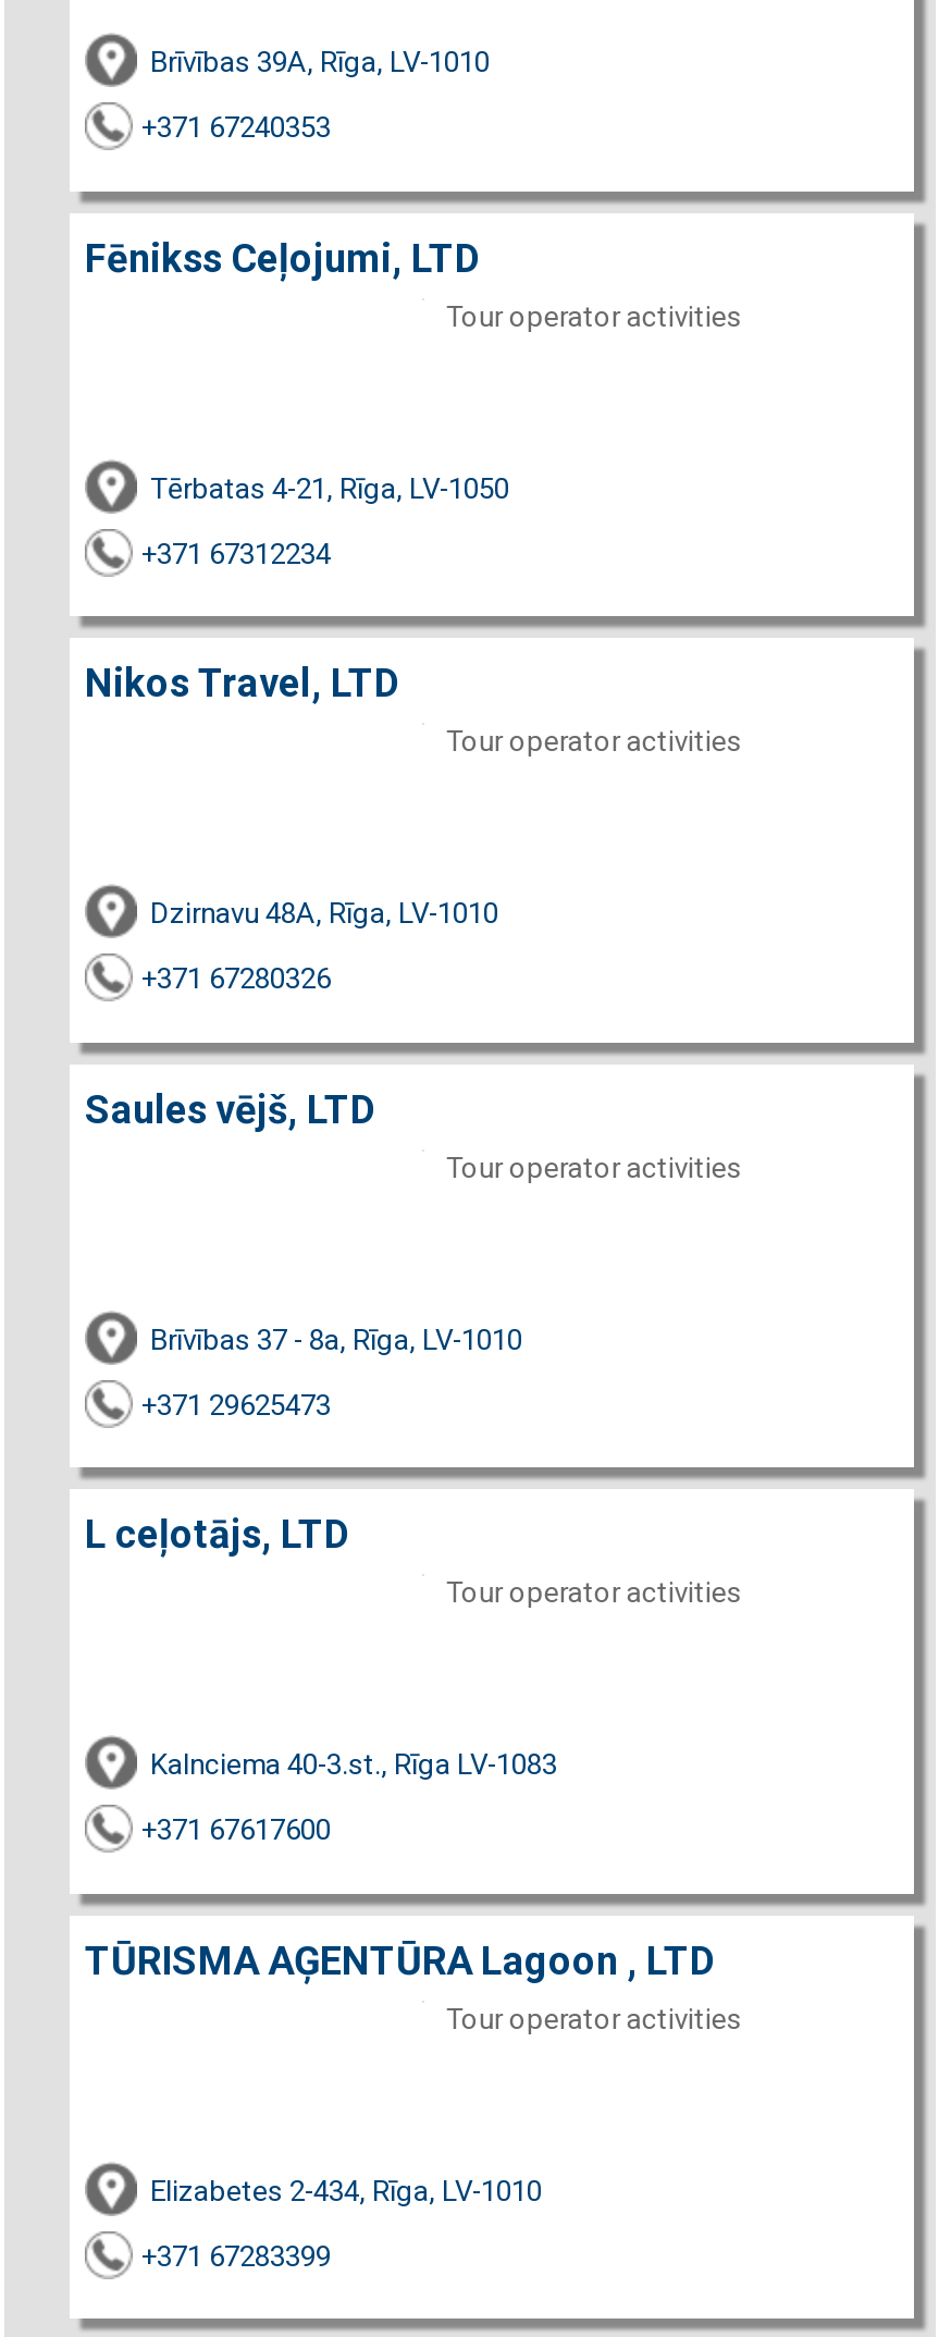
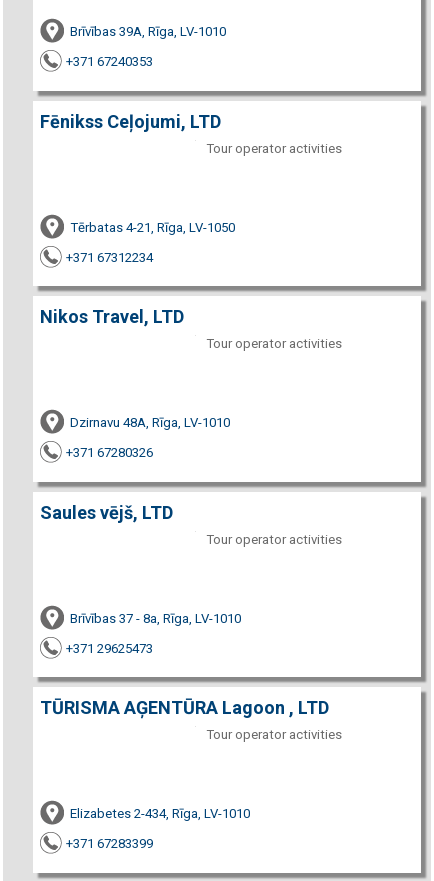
- L ceļotājs, LTD
- Tour operator activities

- Kalnciema 40-3.st., Rīga LV-1083
- +371 67617600
